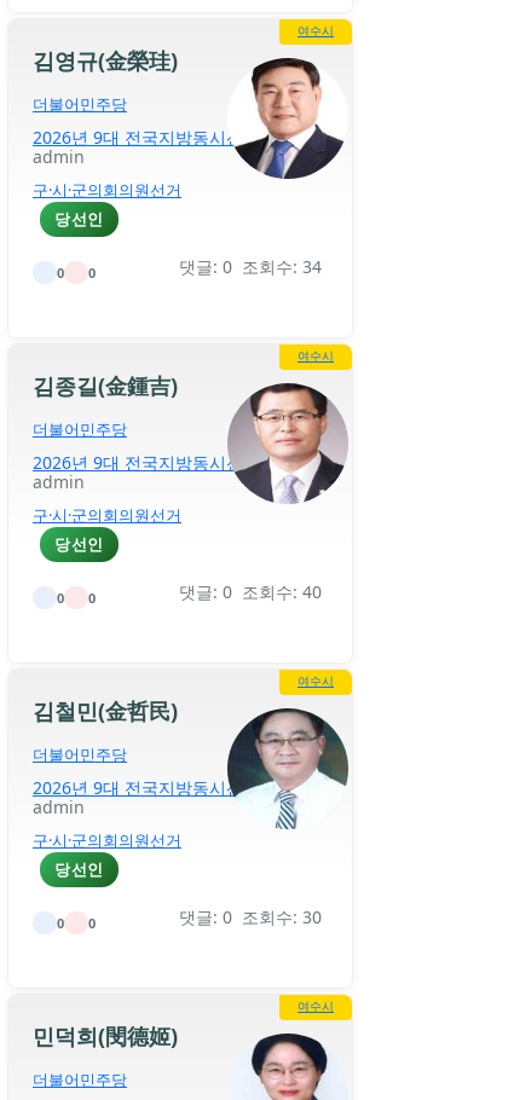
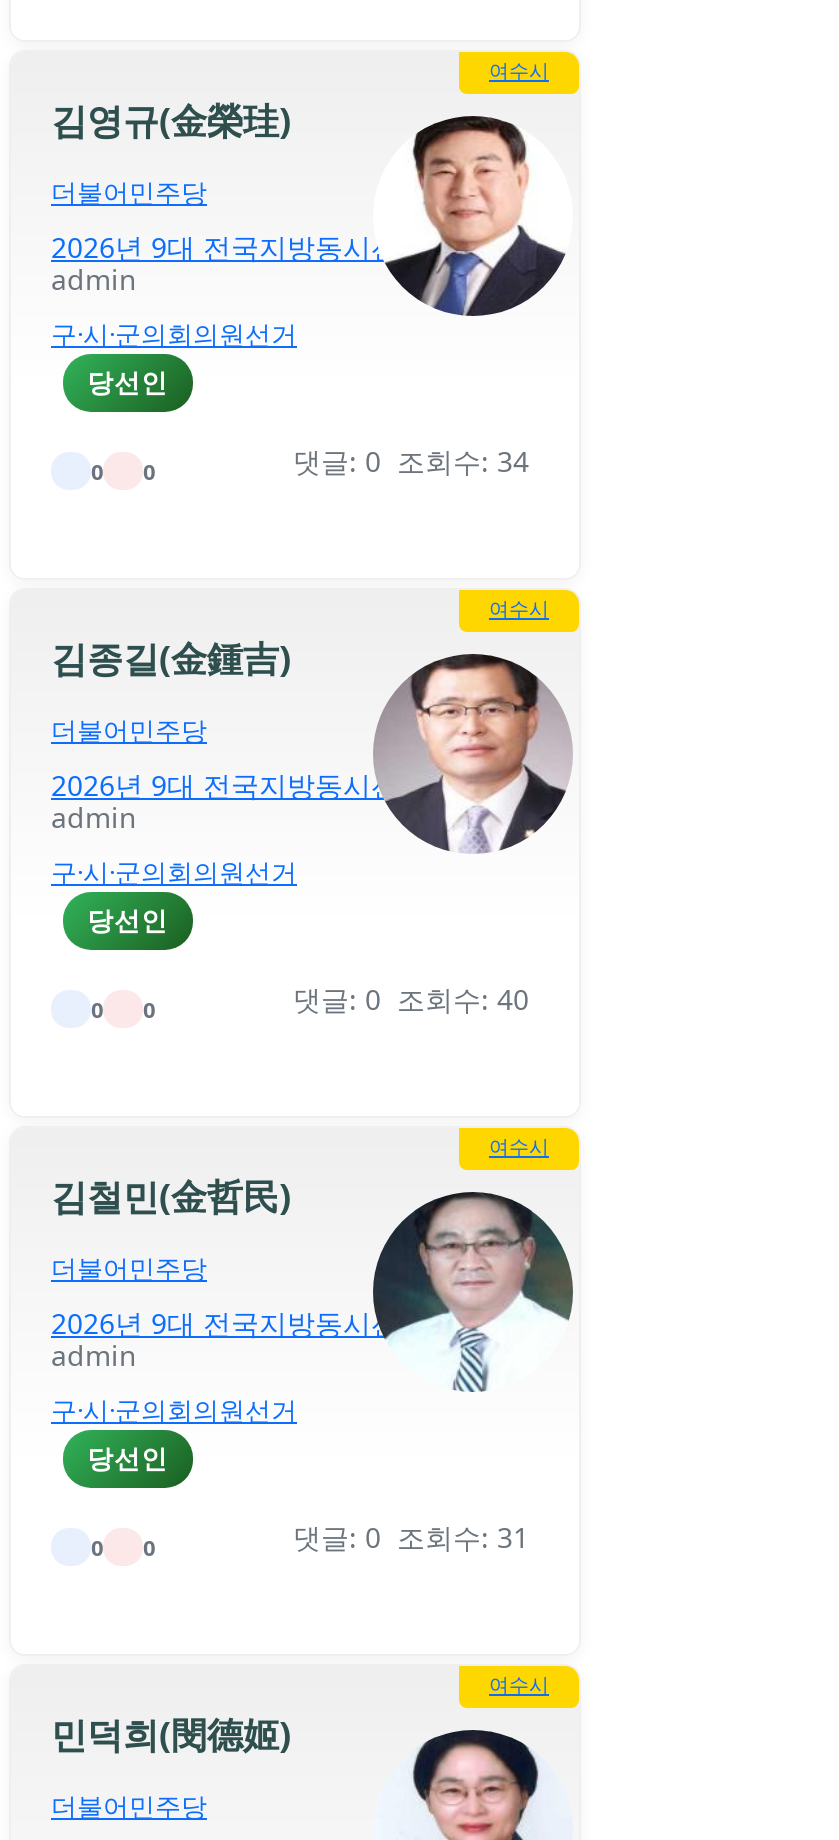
- 댓글: 0 조회수: 30
+ 댓글: 0 조회수: 31
